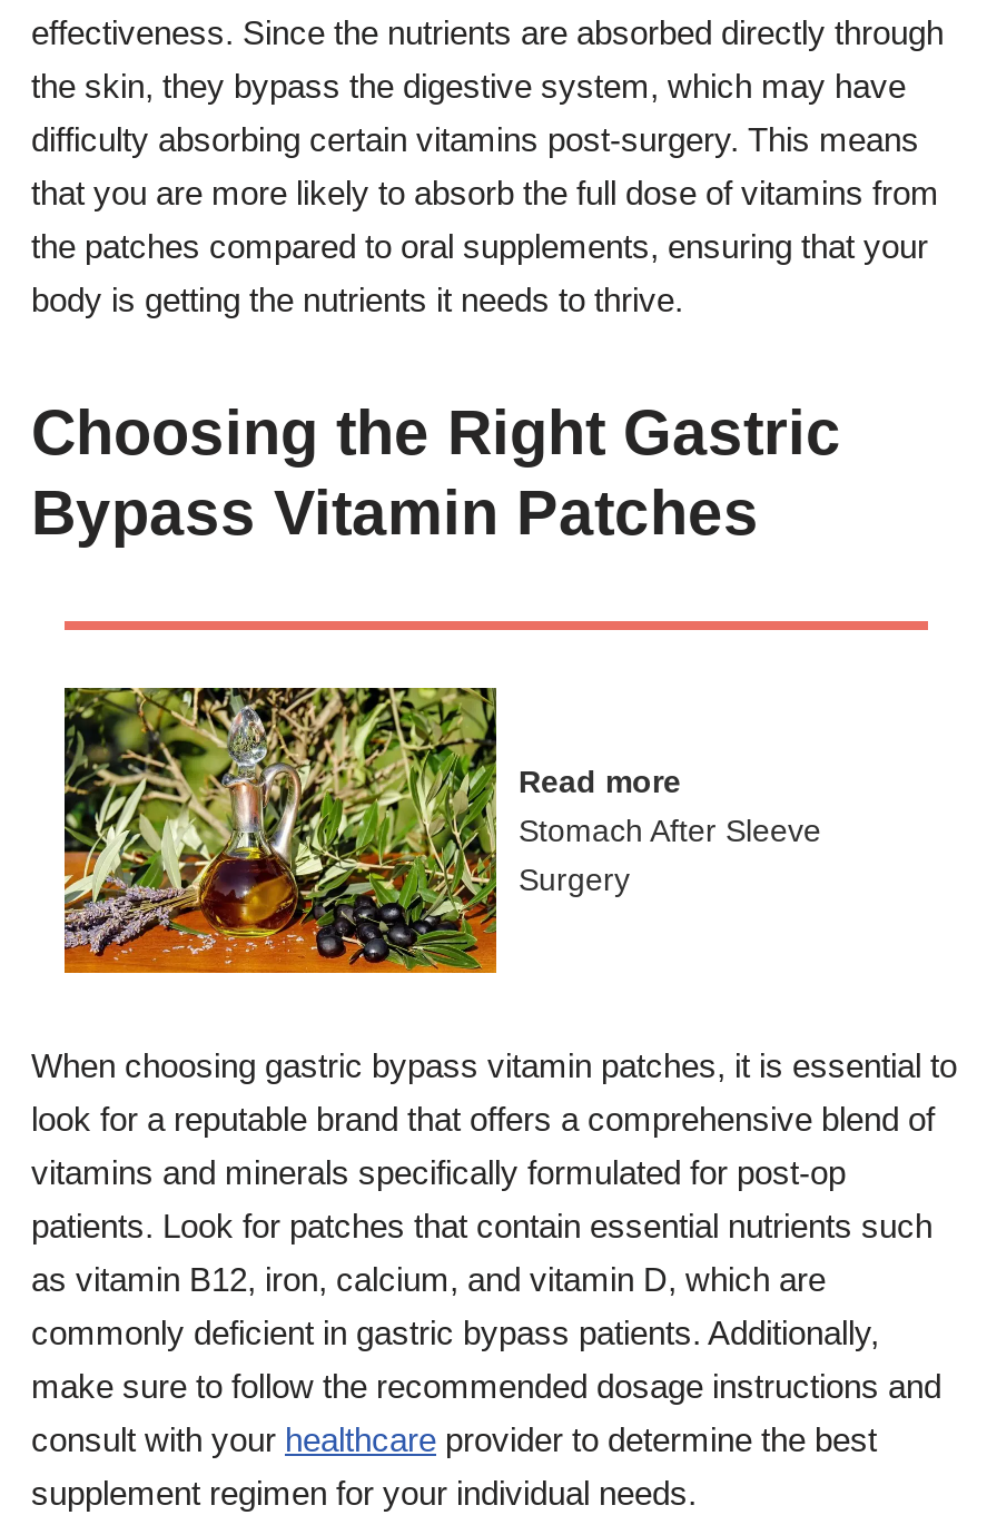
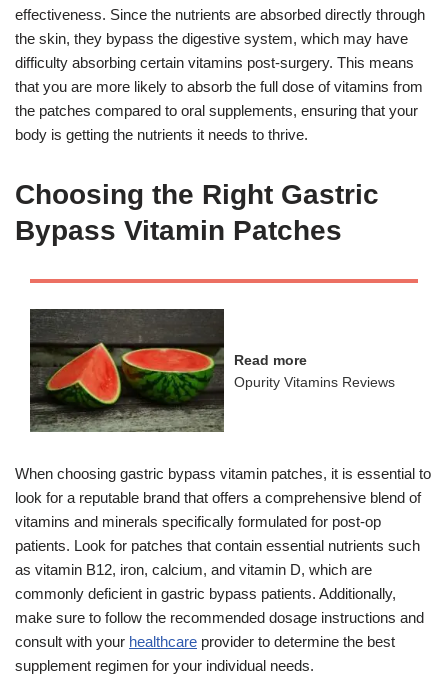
- [image]
- Stomach After Sleeve
- Surgery
+ [image]
+ Opurity Vitamins Reviews
